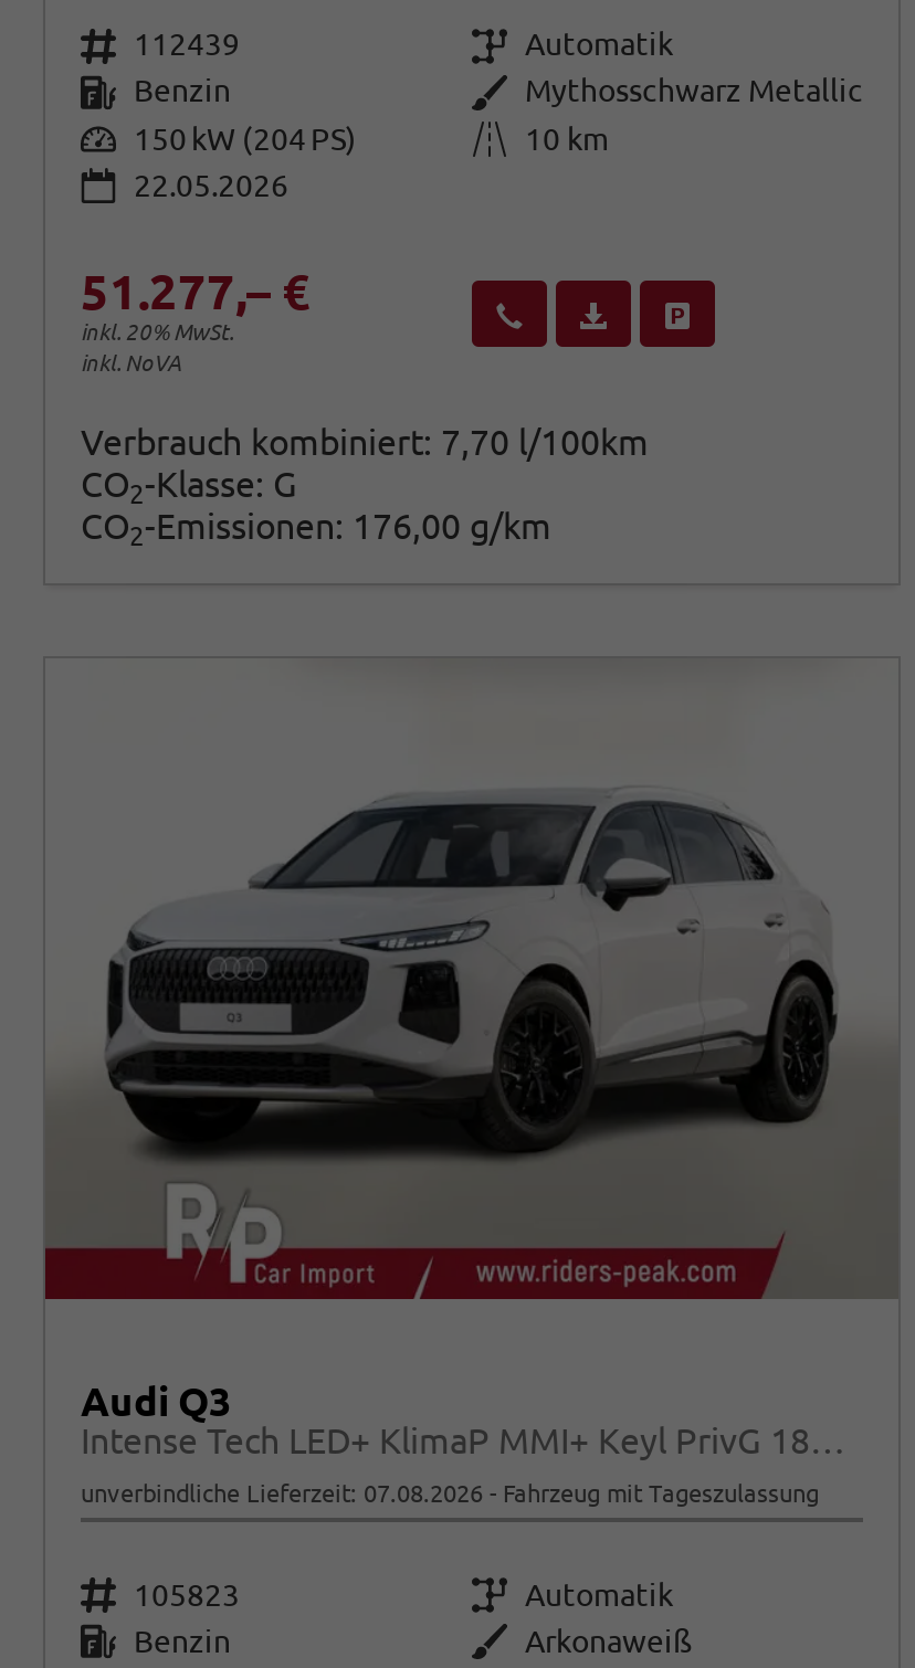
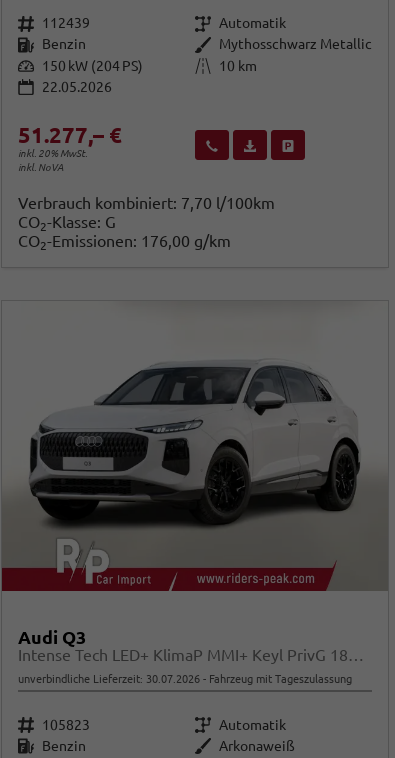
- unverbindliche Lieferzeit: 07.08.2026 Fahrzeug mit Tageszulassung
+ unverbindliche Lieferzeit: 30.07.2026 Fahrzeug mit Tageszulassung
